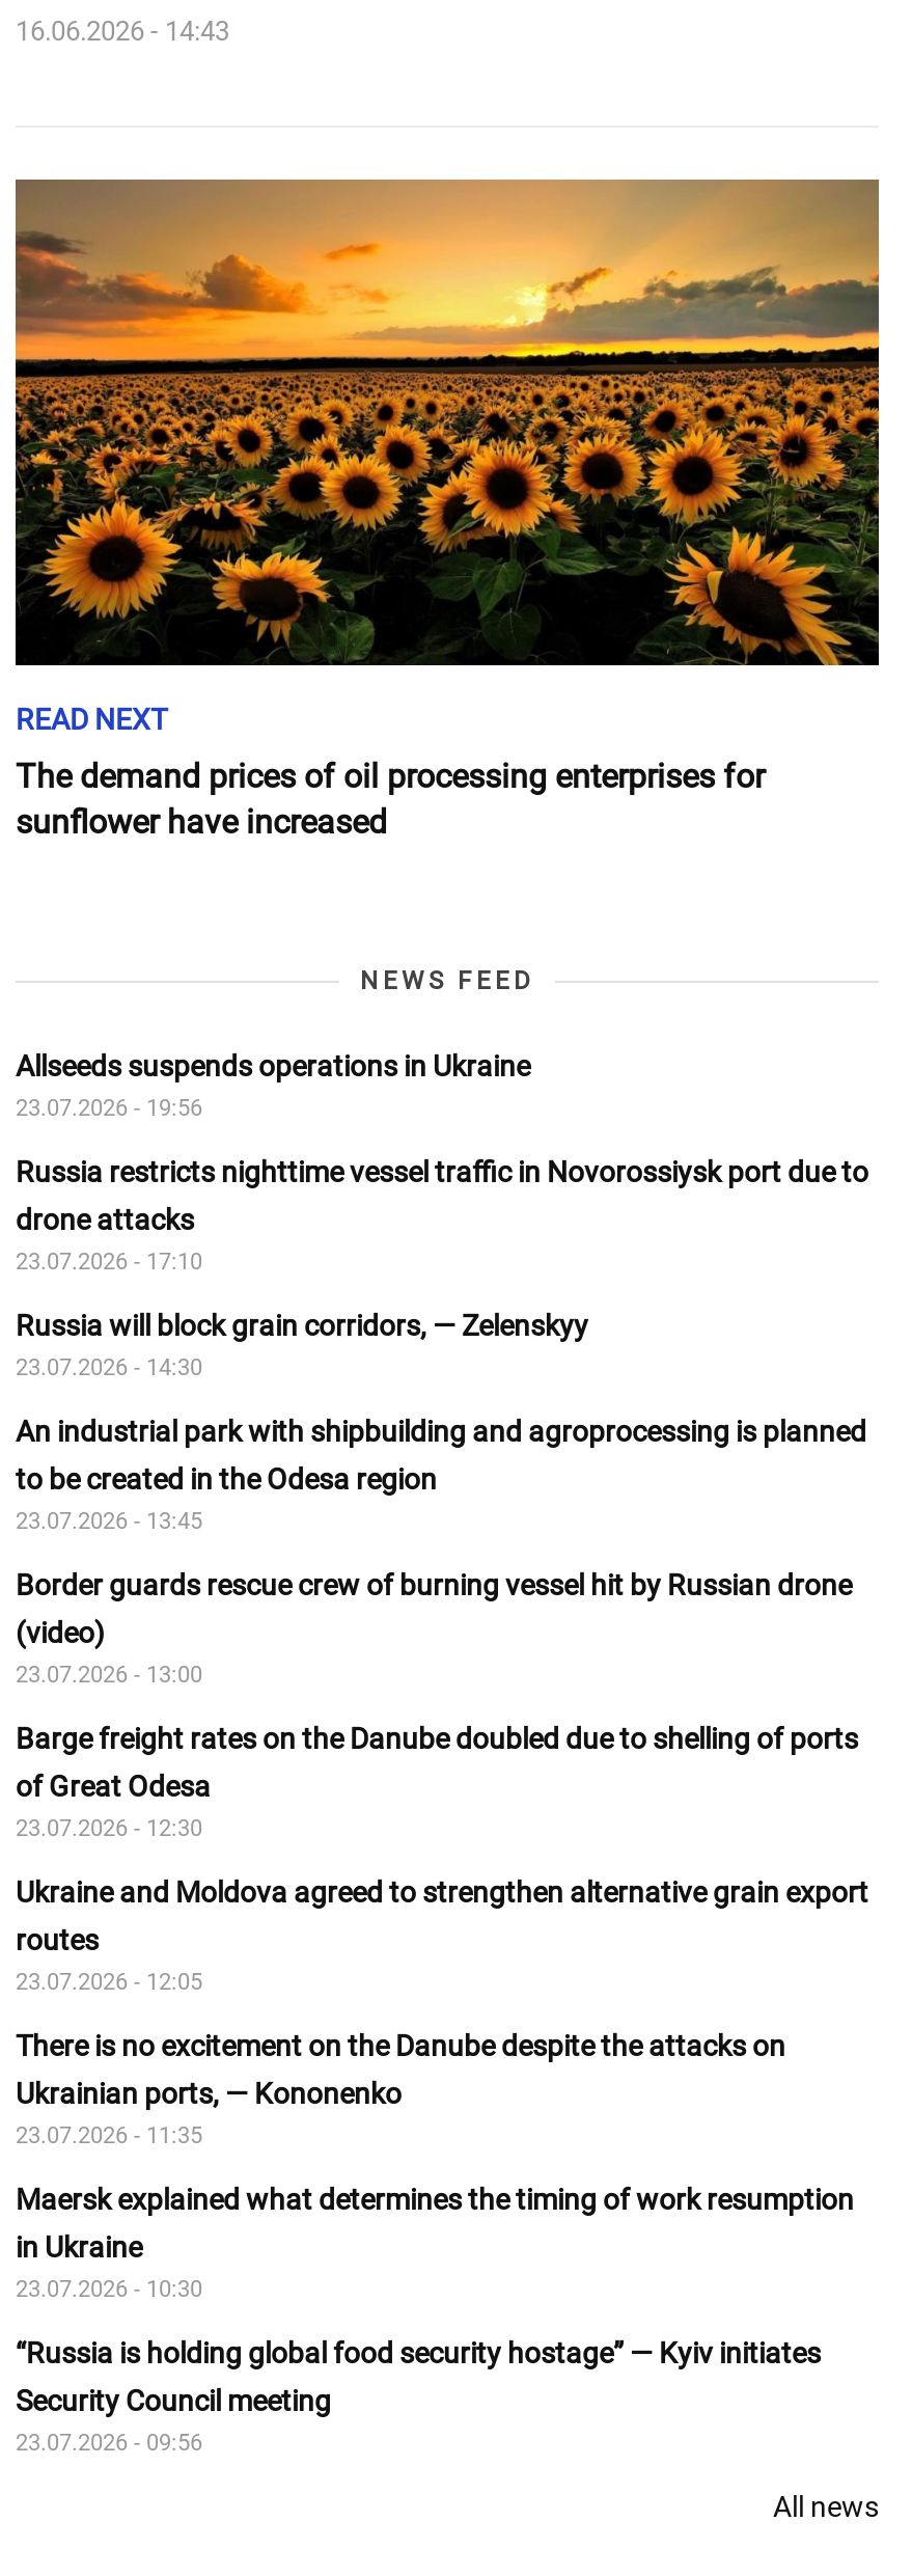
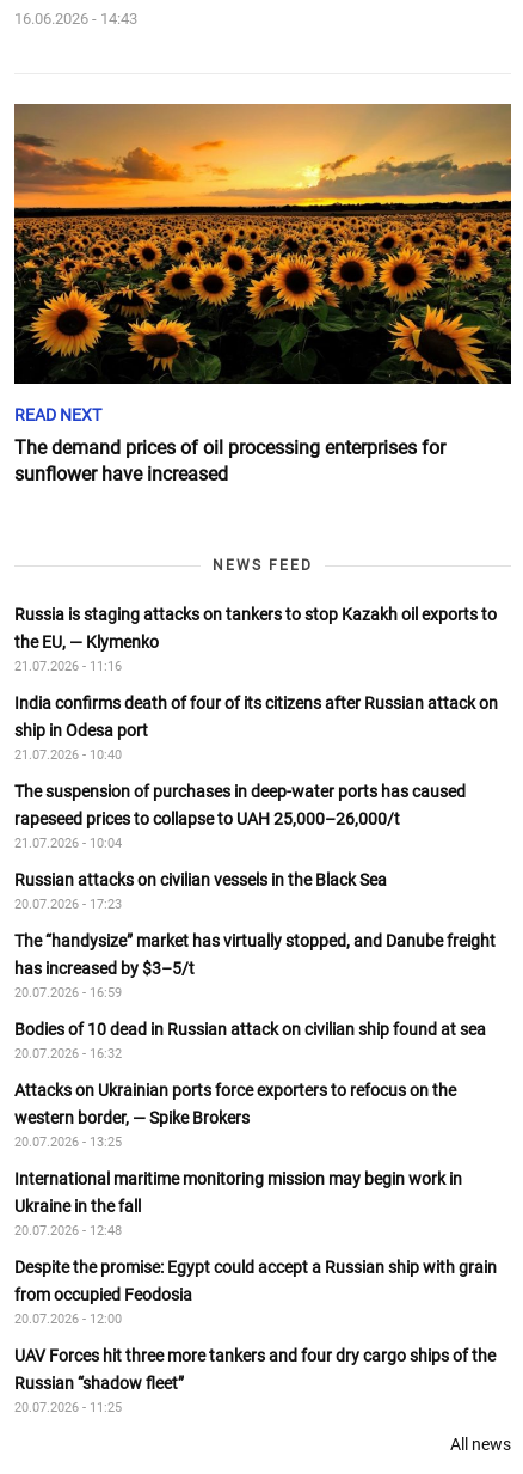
- Allseeds suspends operations in Ukraine
- 23.07.2026 - 19:56
+ Russia is staging attacks on tankers to stop Kazakh oil exports to
+ the EU, — Klymenko
+ 21.07.2026 - 11:16

- Russia restricts nighttime vessel traffic in Novorossiysk port due to
- drone attacks
- 23.07.2026 - 17:10
+ India confirms death of four of its citizens after Russian attack on
+ ship in Odesa port
+ 21.07.2026 - 10:40

- Russia will block grain corridors, — Zelenskyy
- 23.07.2026 - 14:30
+ The suspension of purchases in deep-water ports has caused
+ rapeseed prices to collapse to UAH 25,000–26,000/t
+ 21.07.2026 - 10:04

- An industrial park with shipbuilding and agroprocessing is planned
- to be created in the Odesa region
- 23.07.2026 - 13:45
+ Russian attacks on civilian vessels in the Black Sea
+ 20.07.2026 - 17:23

- Border guards rescue crew of burning vessel hit by Russian drone
- (video)
- 23.07.2026 - 13:00
+ The “handysize” market has virtually stopped, and Danube freight
+ has increased by $3–5/t
+ 20.07.2026 - 16:59

- Barge freight rates on the Danube doubled due to shelling of ports
- of Great Odesa
- 23.07.2026 - 12:30
+ Bodies of 10 dead in Russian attack on civilian ship found at sea
+ 20.07.2026 - 16:32

- Ukraine and Moldova agreed to strengthen alternative grain export
- routes
- 23.07.2026 - 12:05
+ Attacks on Ukrainian ports force exporters to refocus on the
+ western border, — Spike Brokers
+ 20.07.2026 - 13:25

- There is no excitement on the Danube despite the attacks on
- Ukrainian ports, — Kononenko
- 23.07.2026 - 11:35
+ International maritime monitoring mission may begin work in
+ Ukraine in the fall
+ 20.07.2026 - 12:48

- Maersk explained what determines the timing of work resumption
- in Ukraine
- 23.07.2026 - 10:30
+ Despite the promise: Egypt could accept a Russian ship with grain
+ from occupied Feodosia
+ 20.07.2026 - 12:00

- “Russia is holding global food security hostage” — Kyiv initiates
- Security Council meeting
- 23.07.2026 - 09:56
+ UAV Forces hit three more tankers and four dry cargo ships of the
+ Russian “shadow fleet”
+ 20.07.2026 - 11:25
